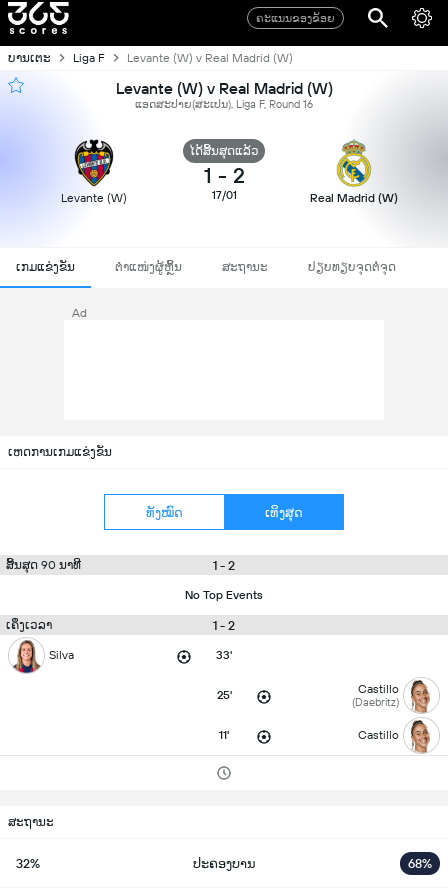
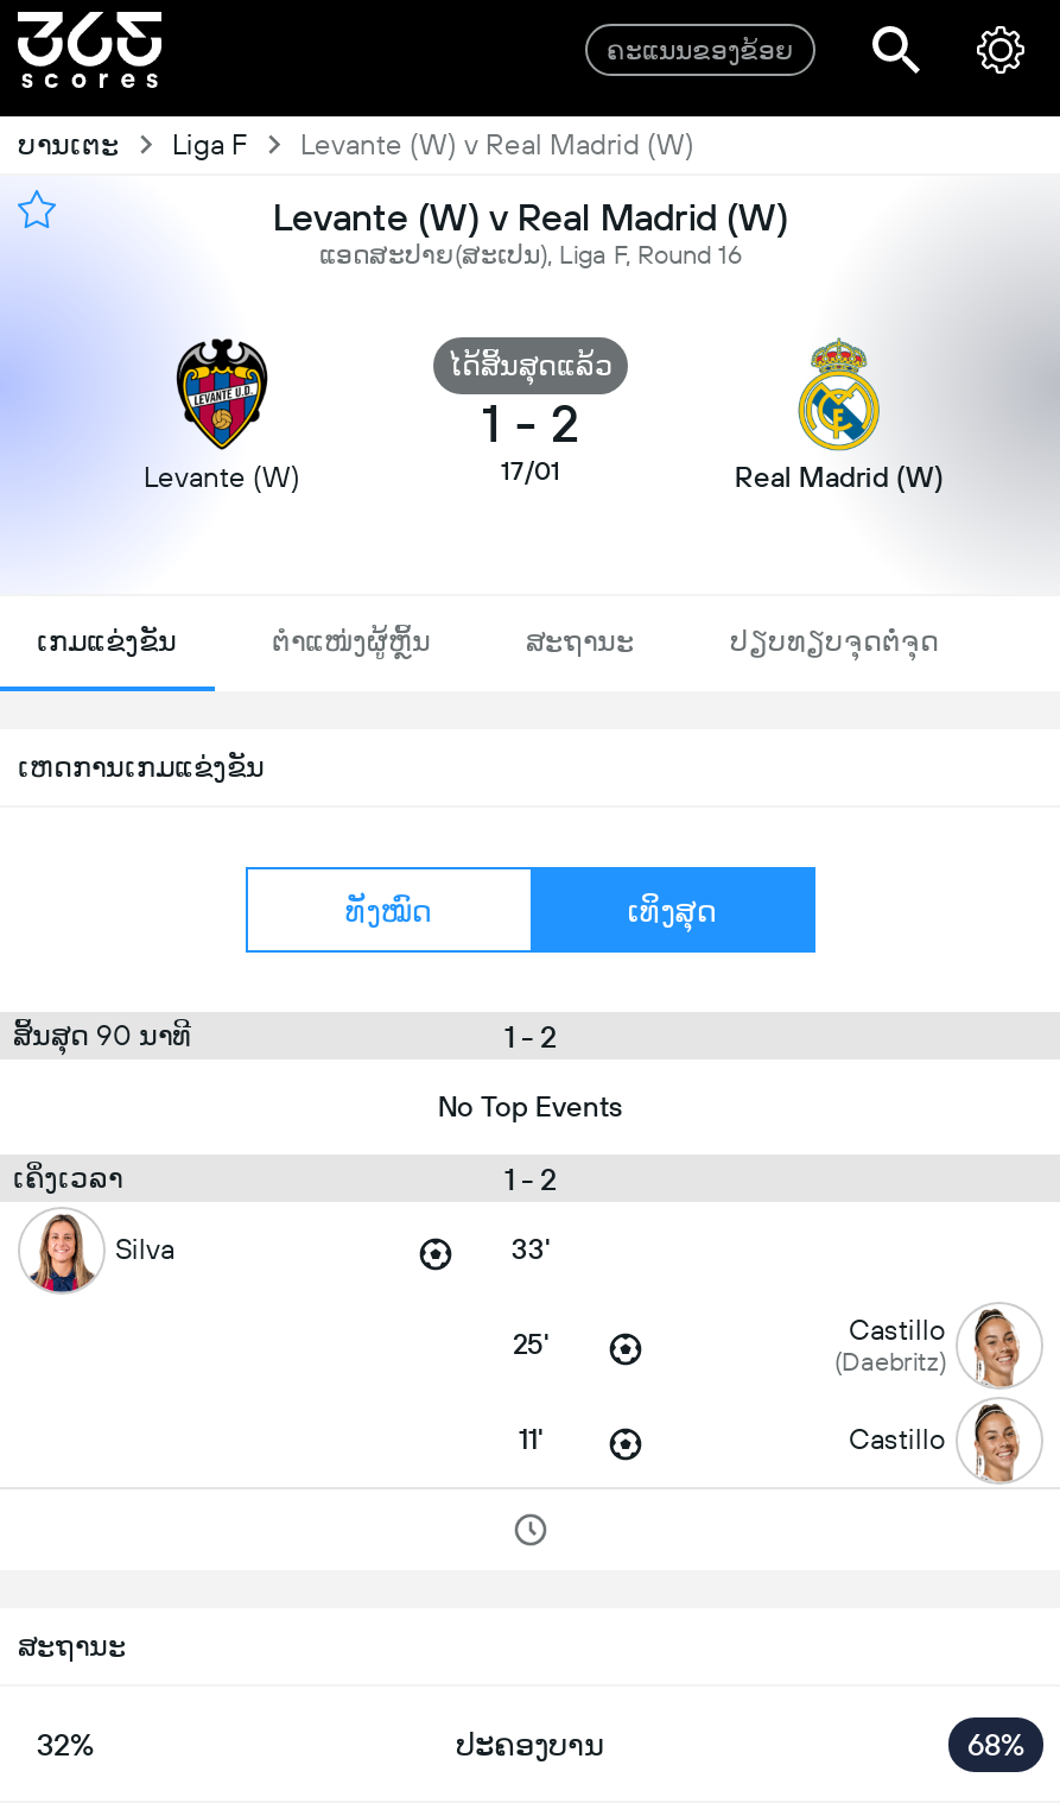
- Ad
